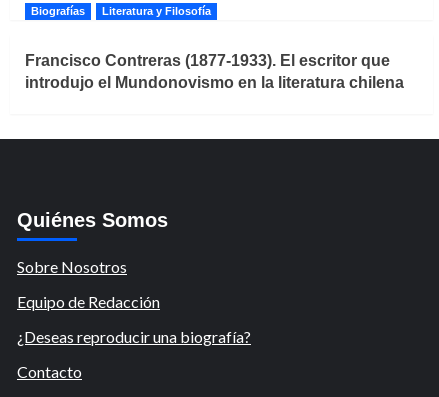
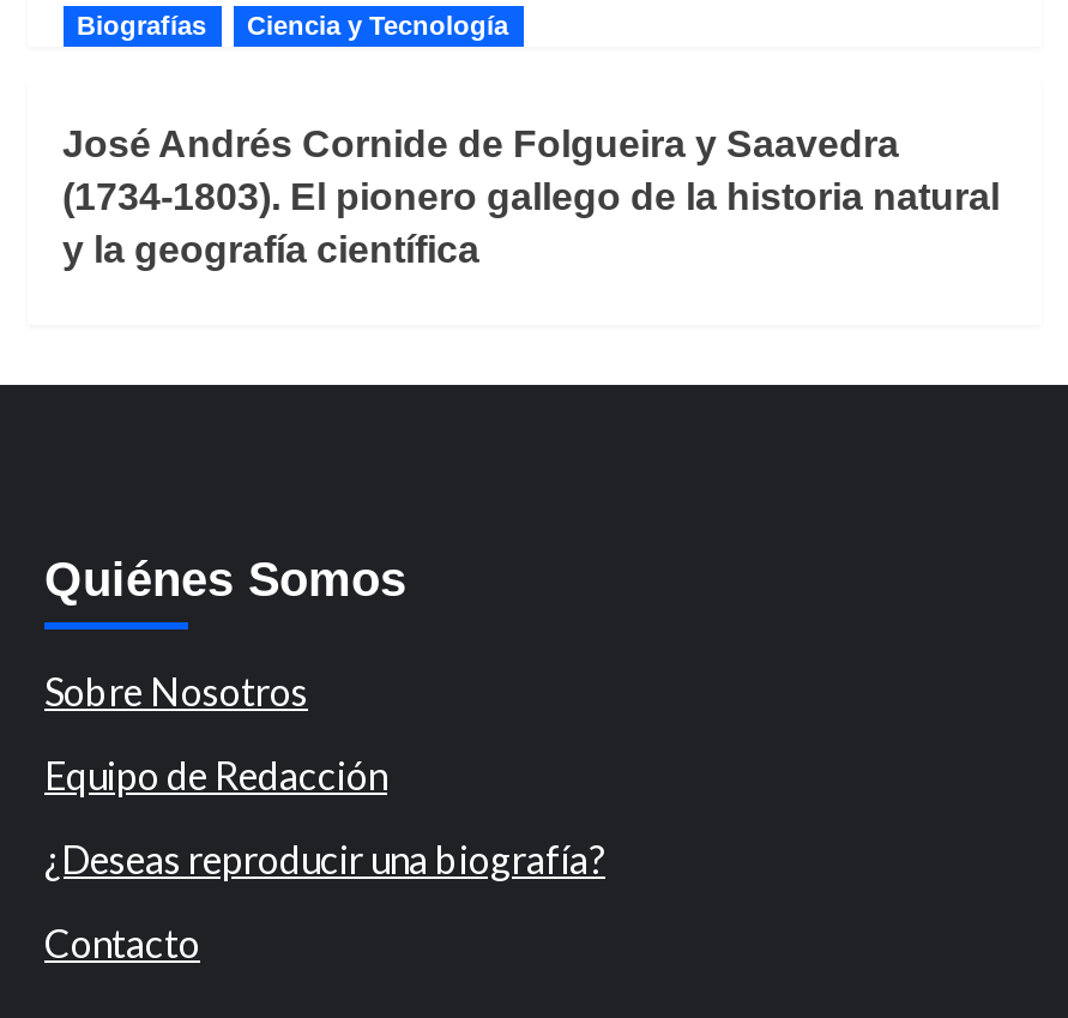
- Literatura y Filosofía
+ Ciencia y Tecnología

- Francisco Contreras (1877-1933). El escritor que
- introdujo el Mundonovismo en la literatura chilena
+ José Andrés Cornide de Folgueira y Saavedra
+ (1734-1803). El pionero gallego de la historia natural
+ y la geografía científica
